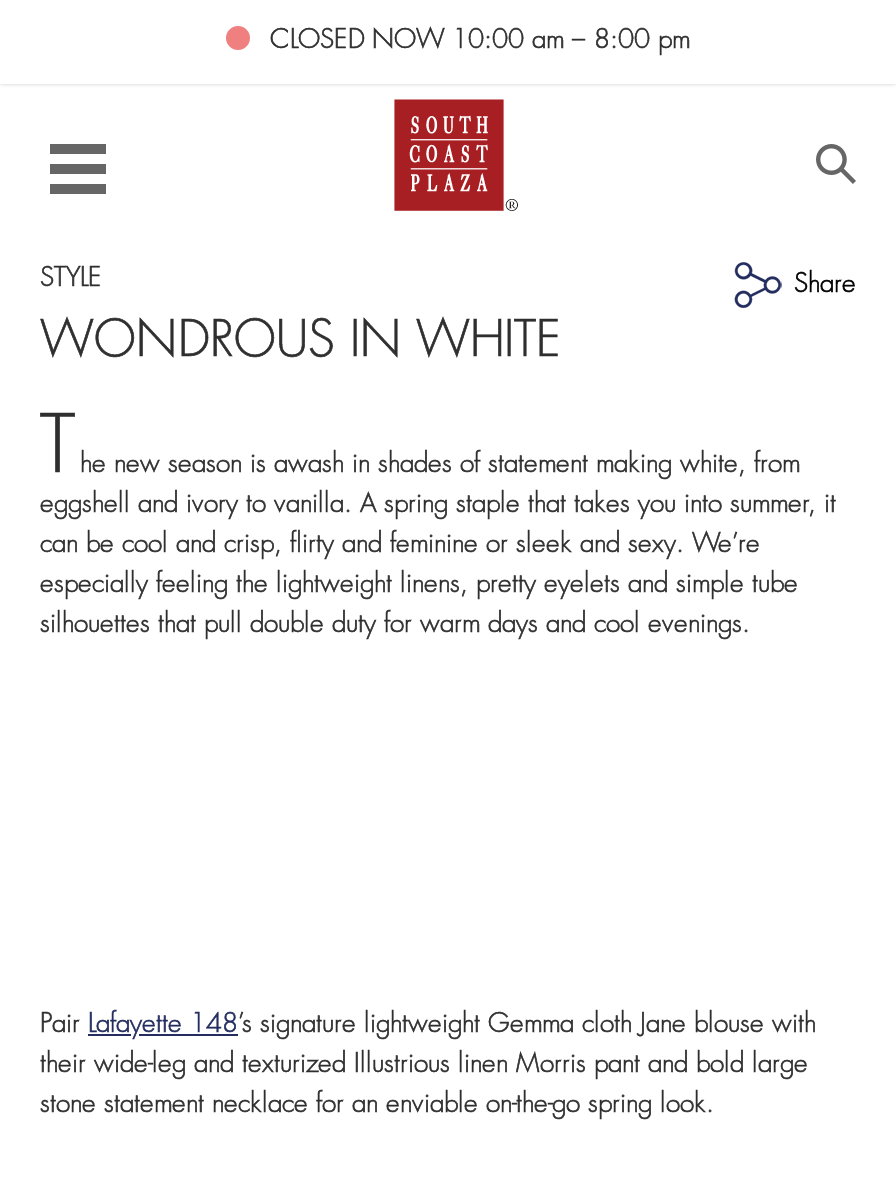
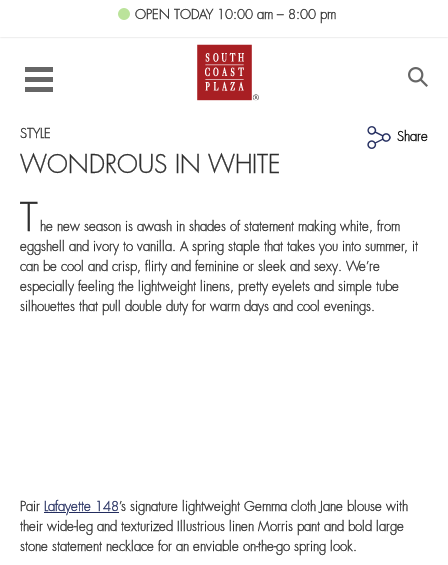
- CLOSED NOW 10:00 am – 8:00 pm
+ OPEN TODAY 10:00 am – 8:00 pm
